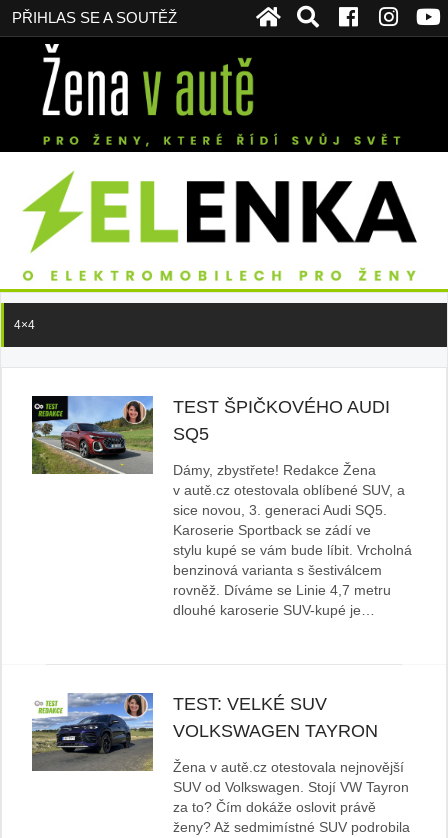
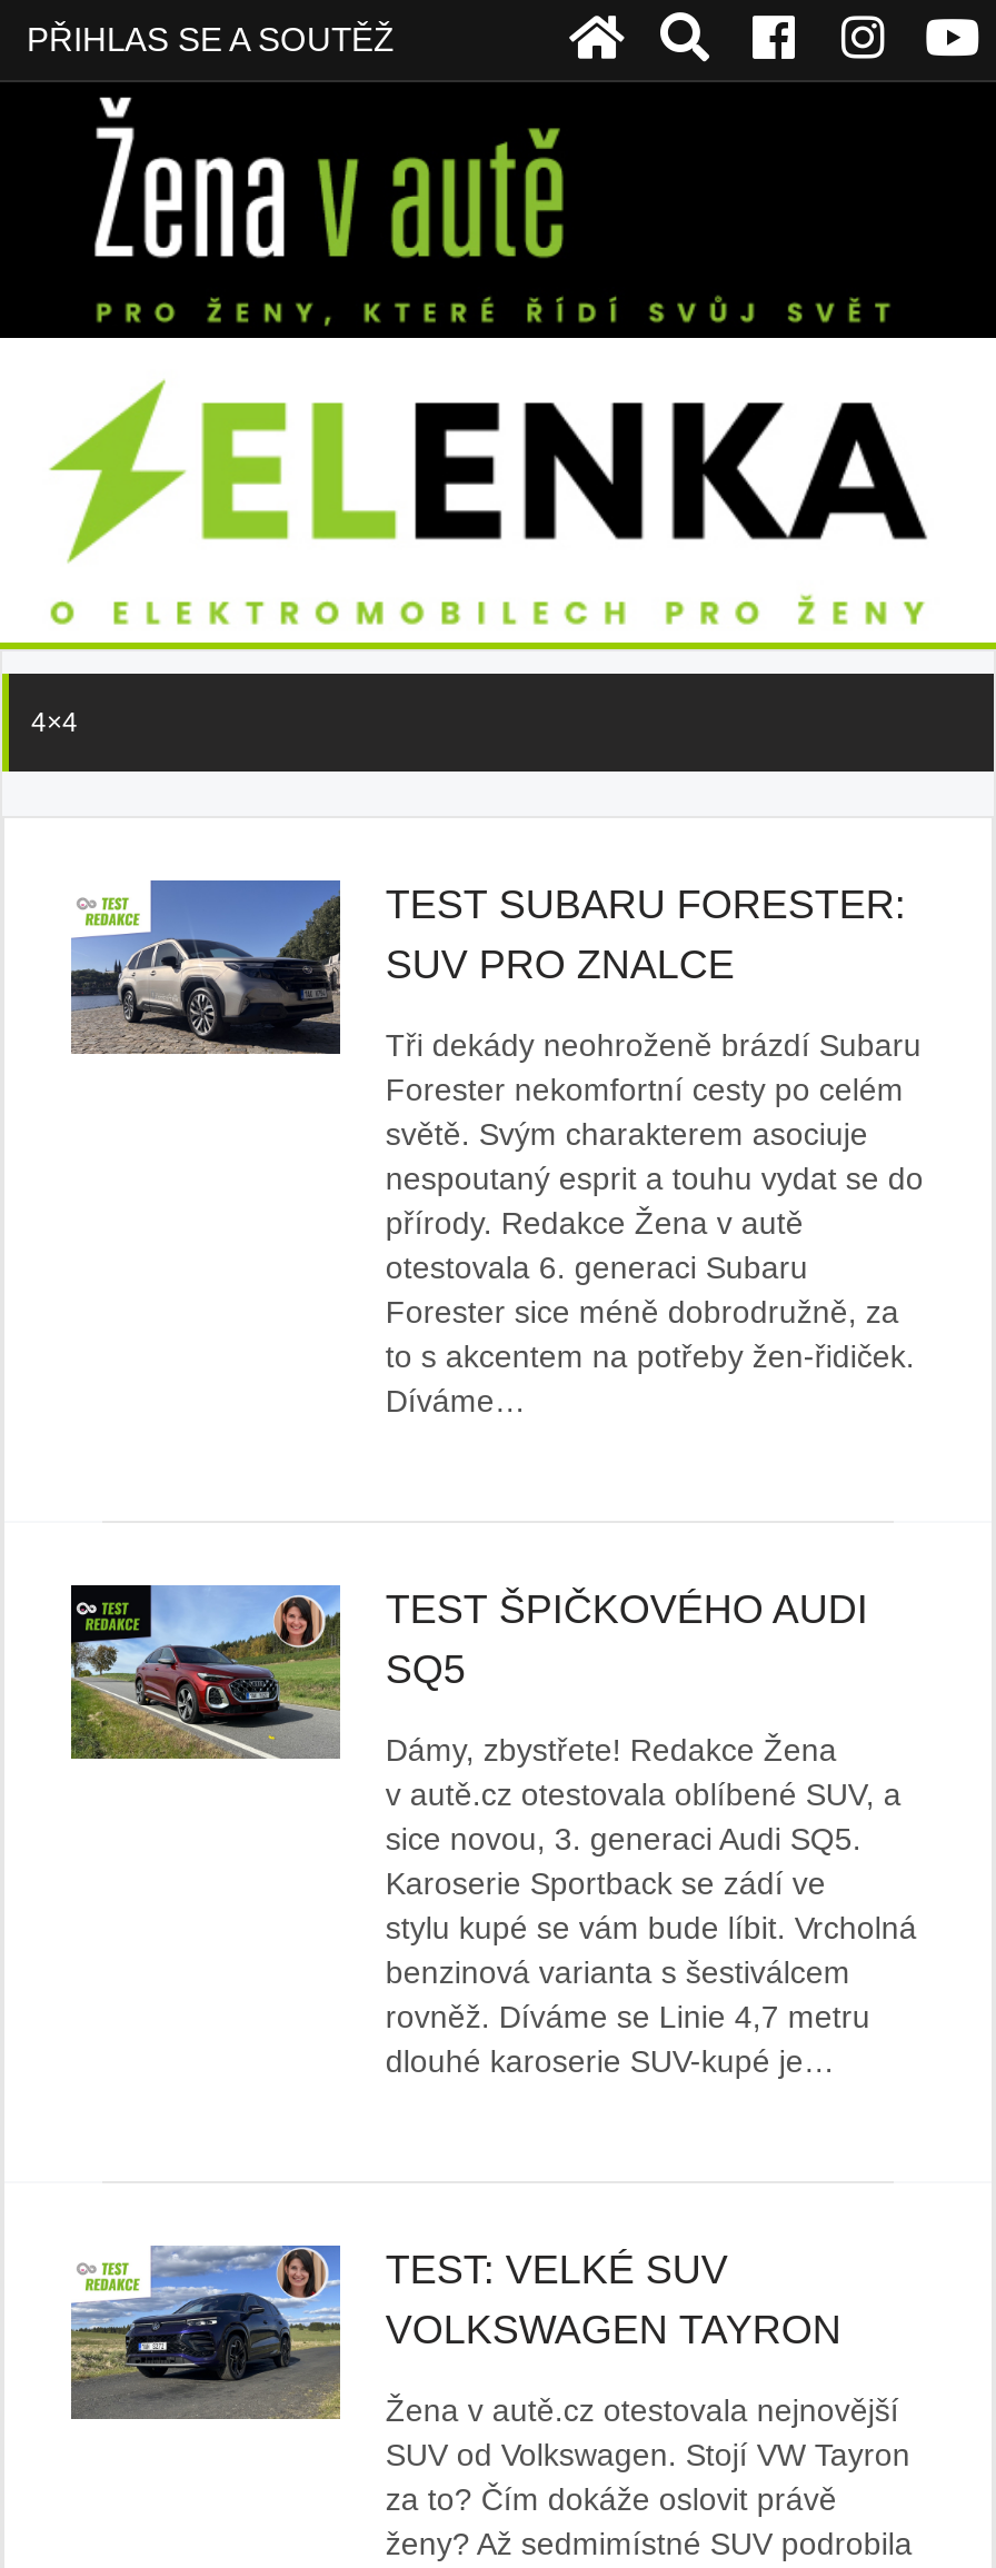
+ [image]
+ TEST SUBARU FORESTER:
+ SUV PRO ZNALCE
+ Tři dekády neohroženě brázdí Subaru
+ Forester nekomfortní cesty po celém
+ světě. Svým charakterem asociuje
+ nespoutaný esprit a touhu vydat se do
+ přírody. Redakce Žena v autě
+ otestovala 6. generaci Subaru
+ Forester sice méně dobrodružně, za
+ to s akcentem na potřeby žen-řidiček.
+ Díváme…
